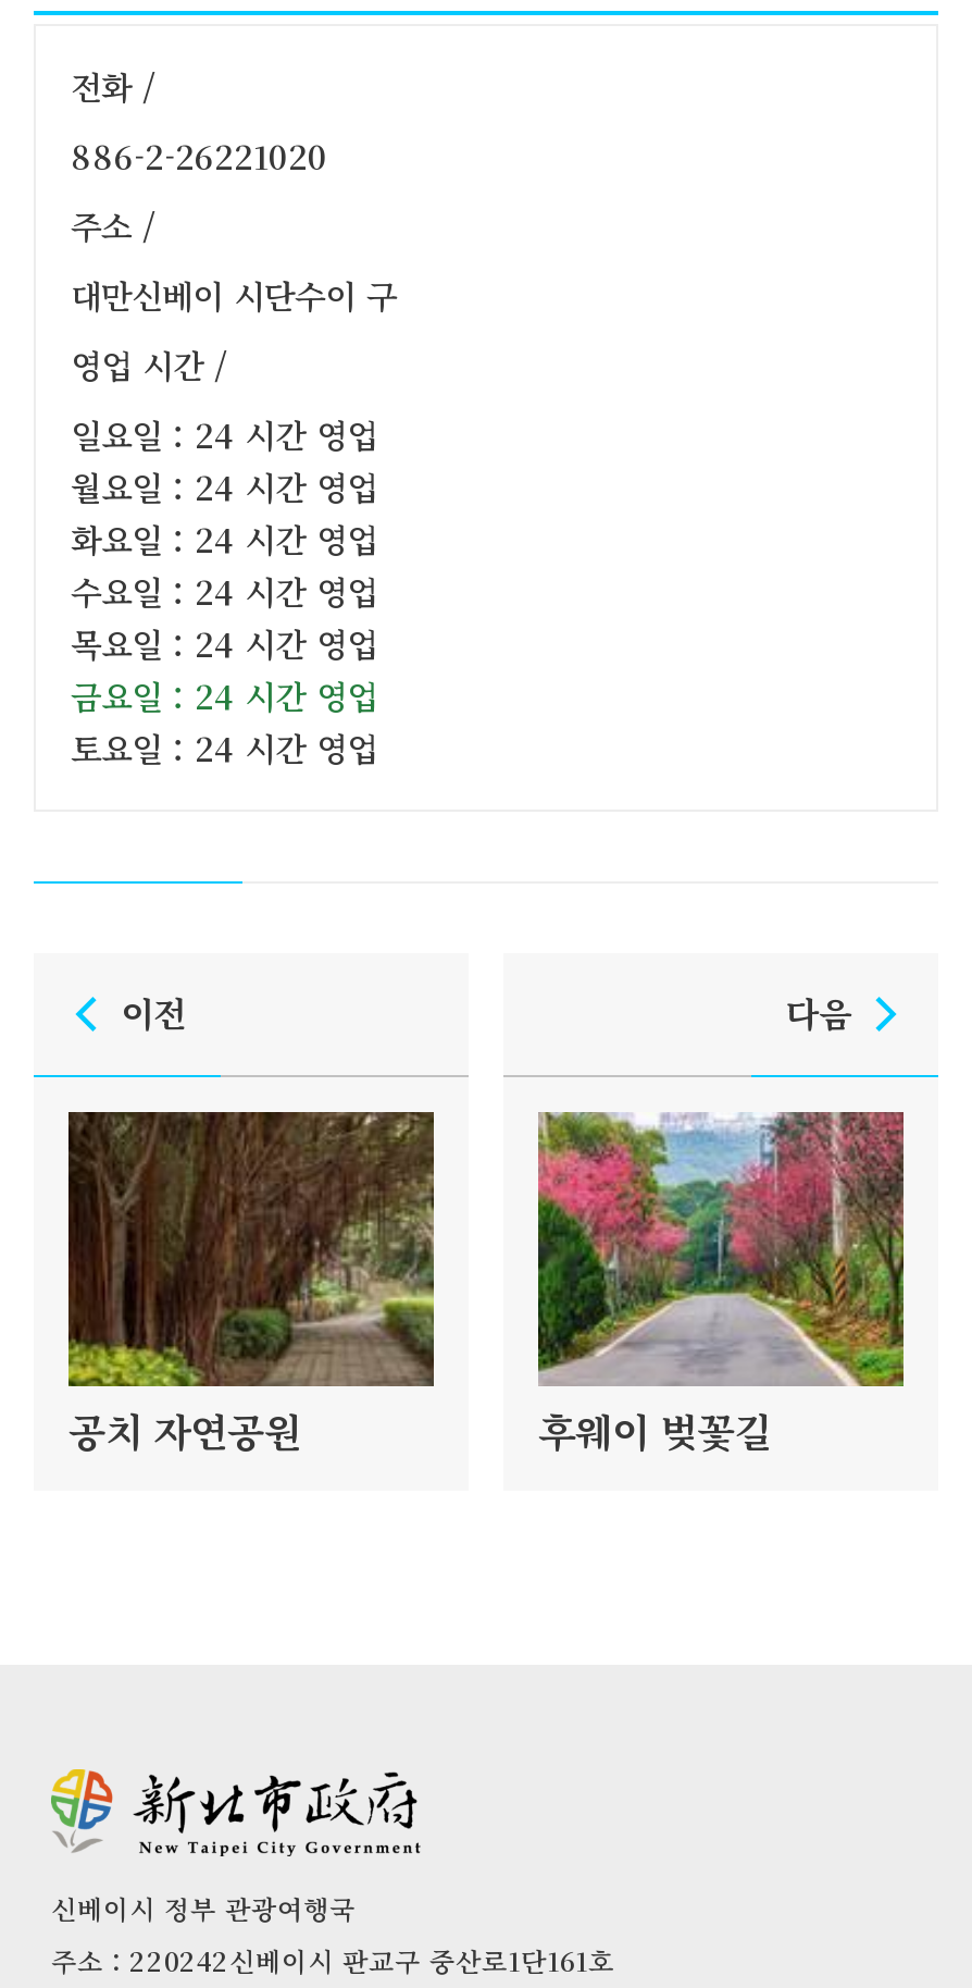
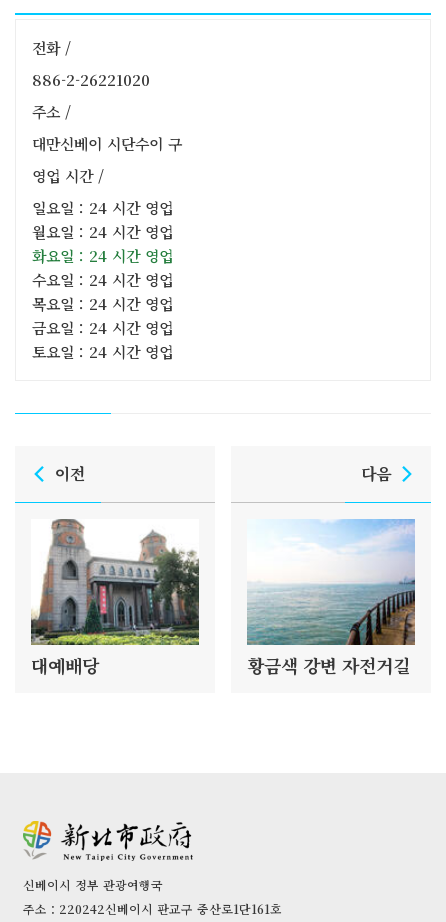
- [image]
- 공치 자연공원
+ [image]
+ 대예배당

- [image]
- 후웨이 벚꽃길
+ [image]
+ 황금색 강변 자전거길
